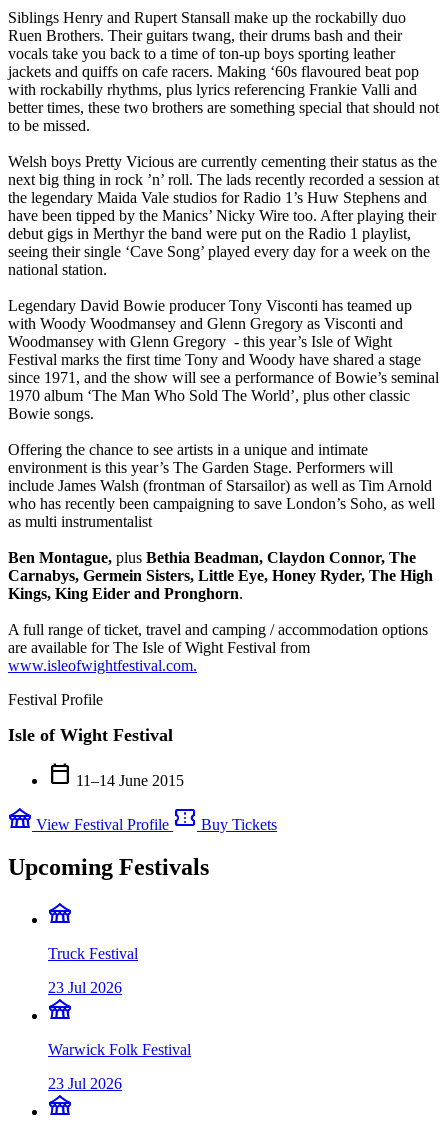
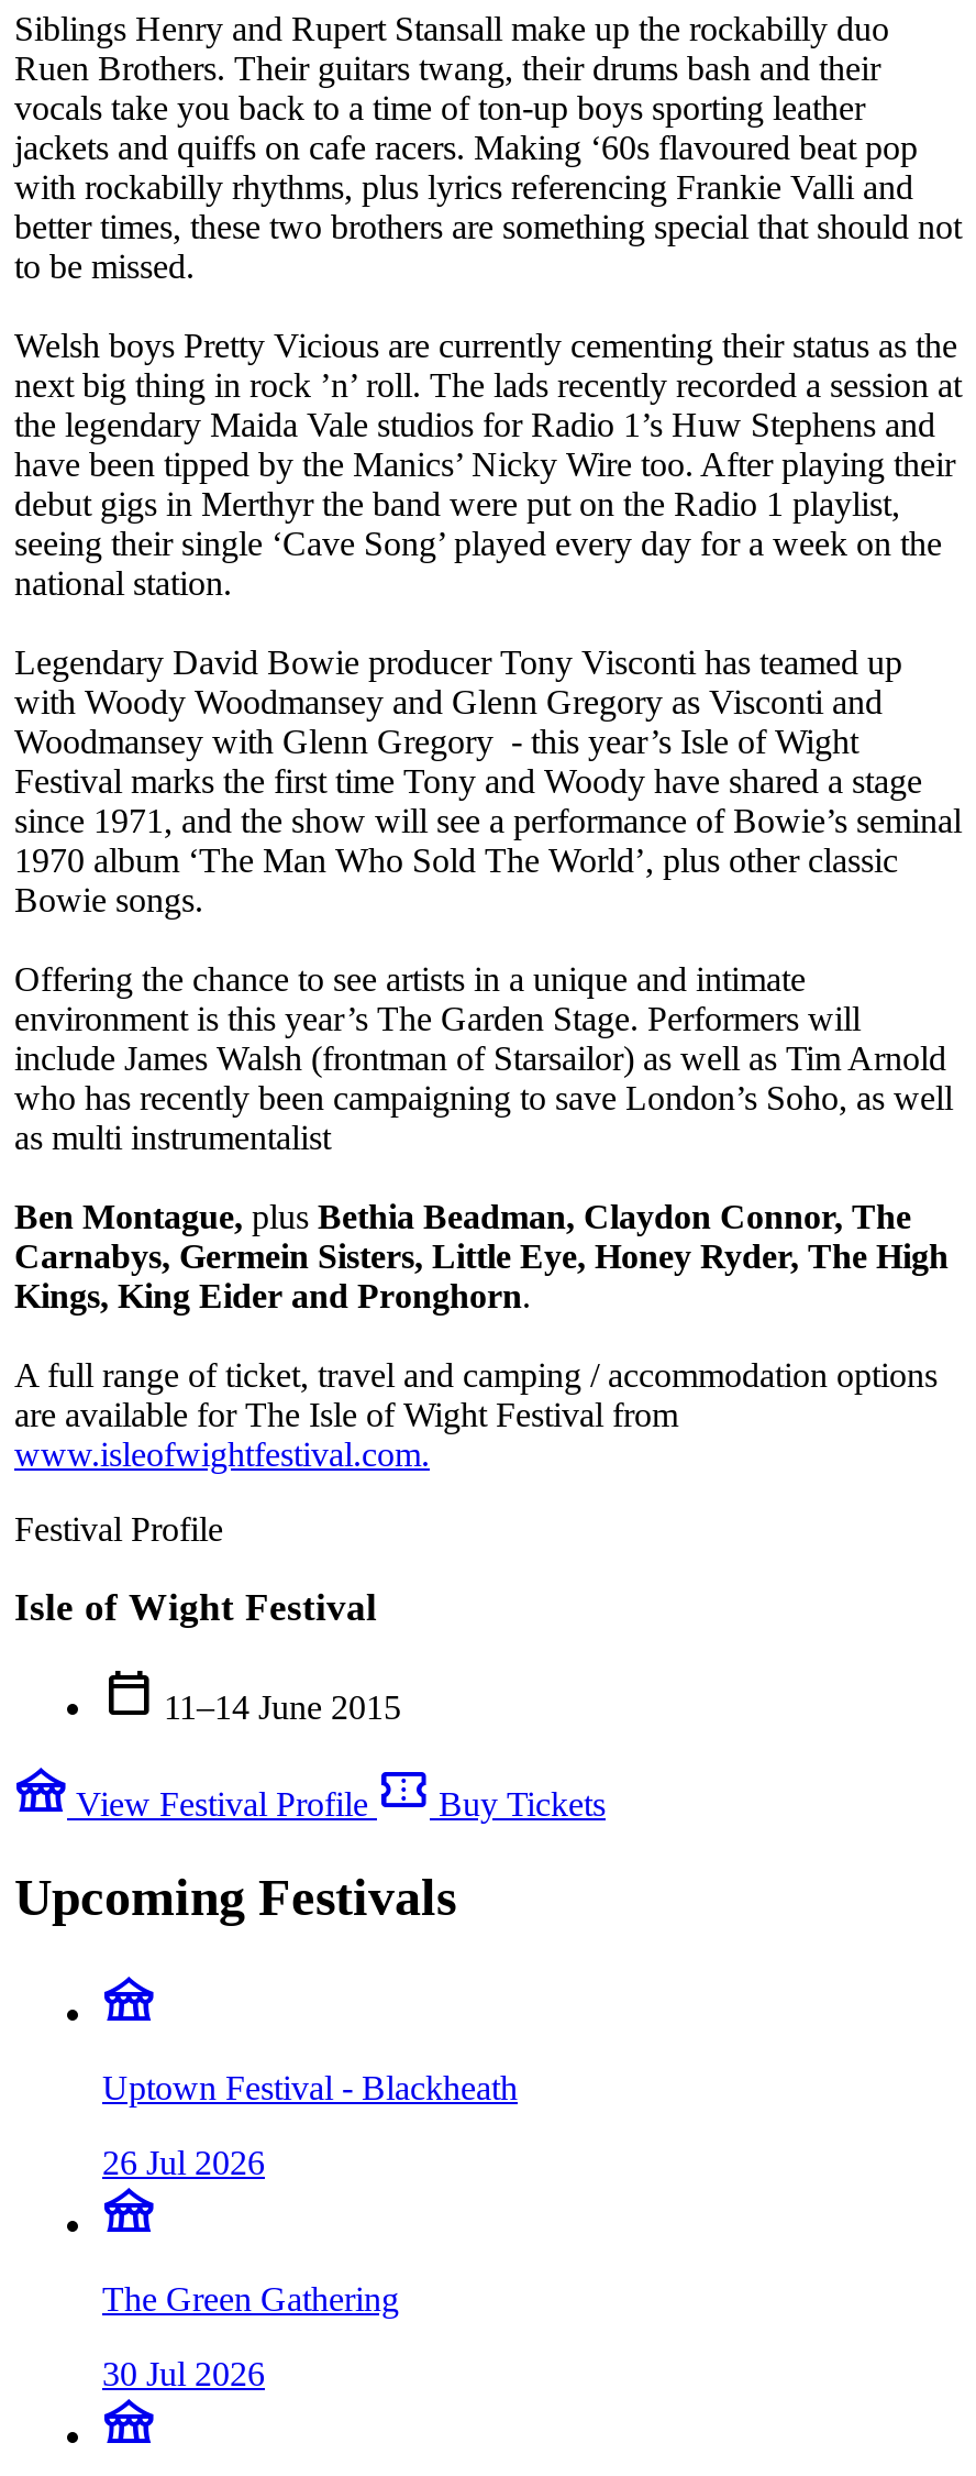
- Truck Festival
+ Uptown Festival - Blackheath

- 23 Jul 2026
+ 26 Jul 2026

- Warwick Folk Festival
+ The Green Gathering

- 23 Jul 2026
+ 30 Jul 2026
